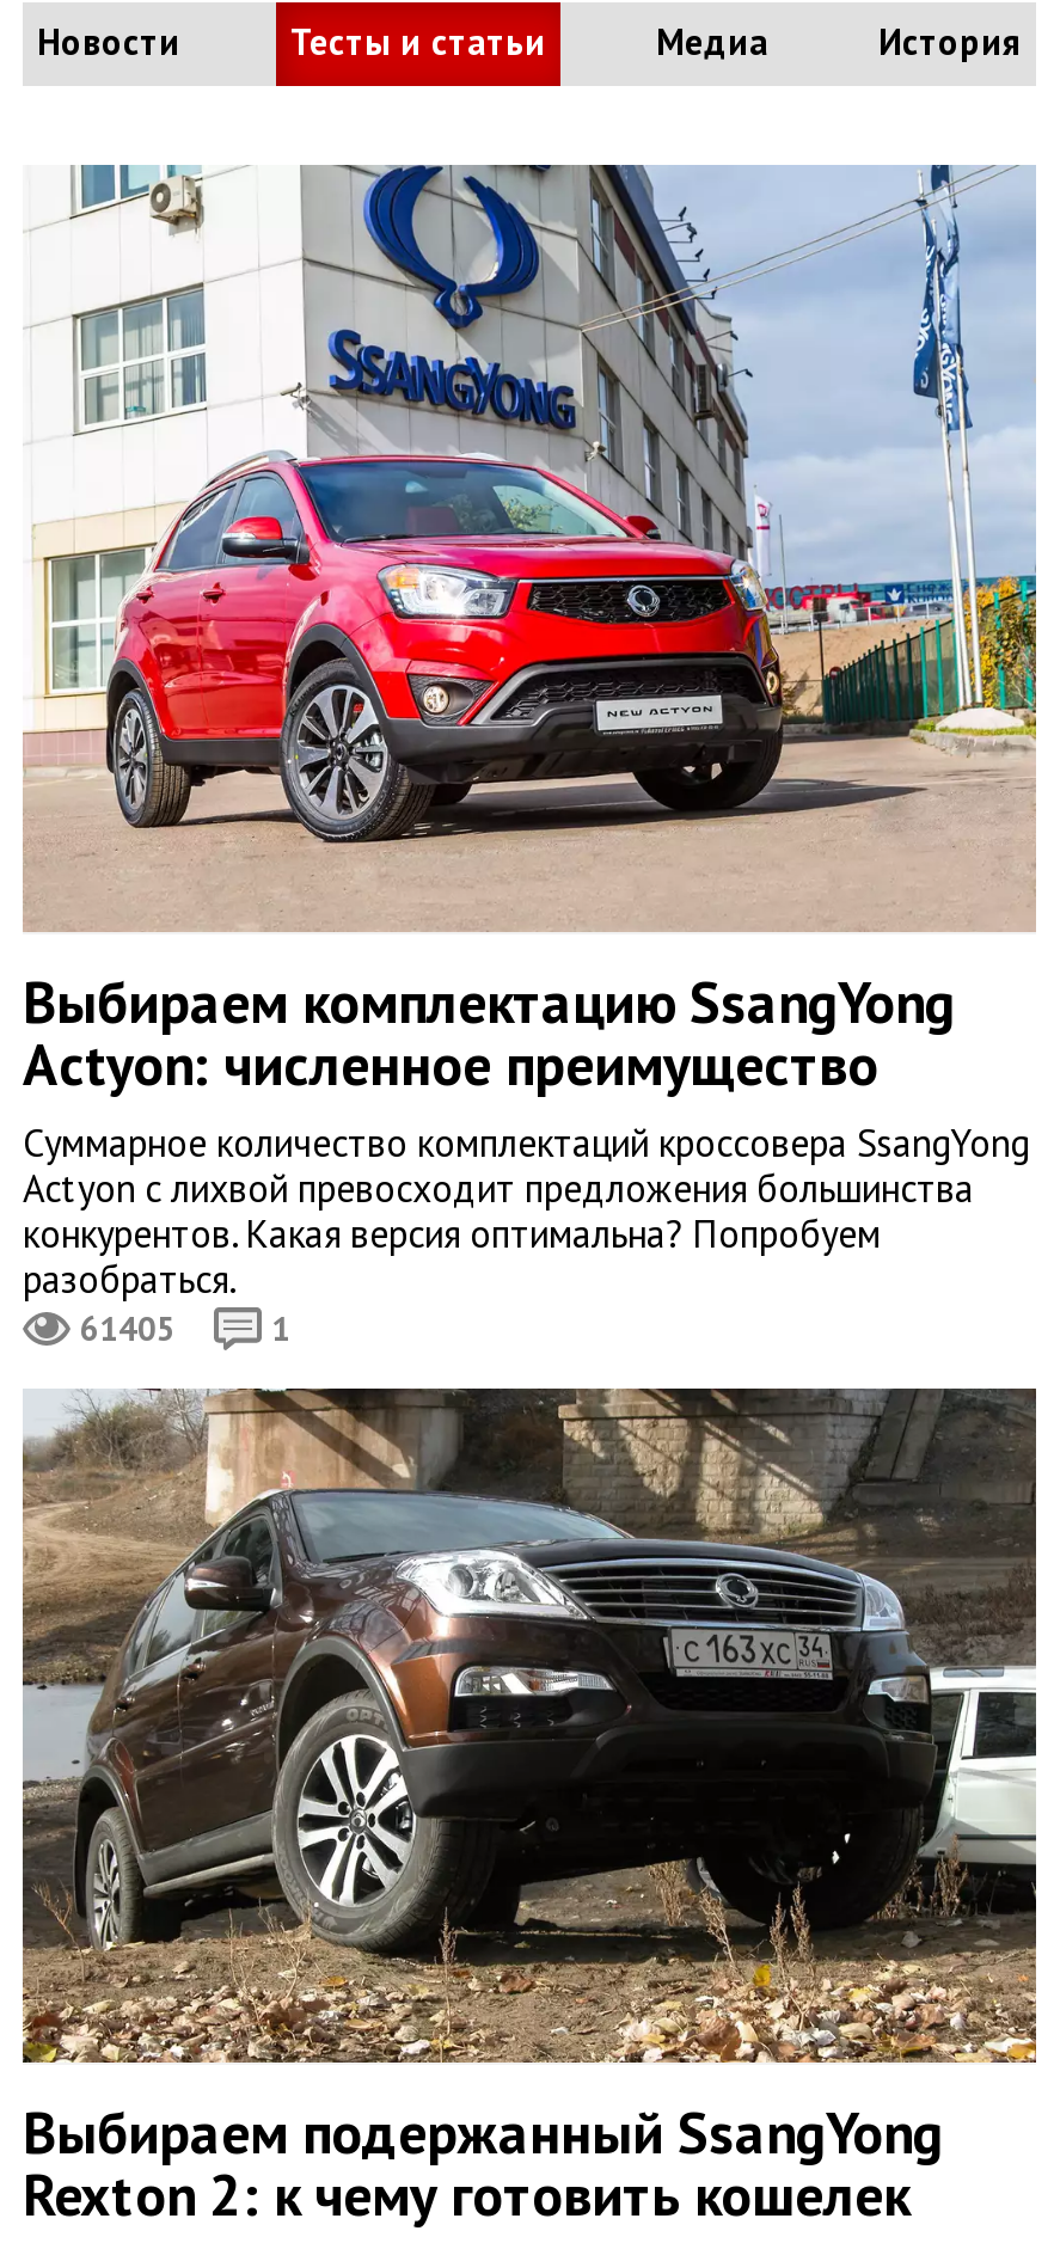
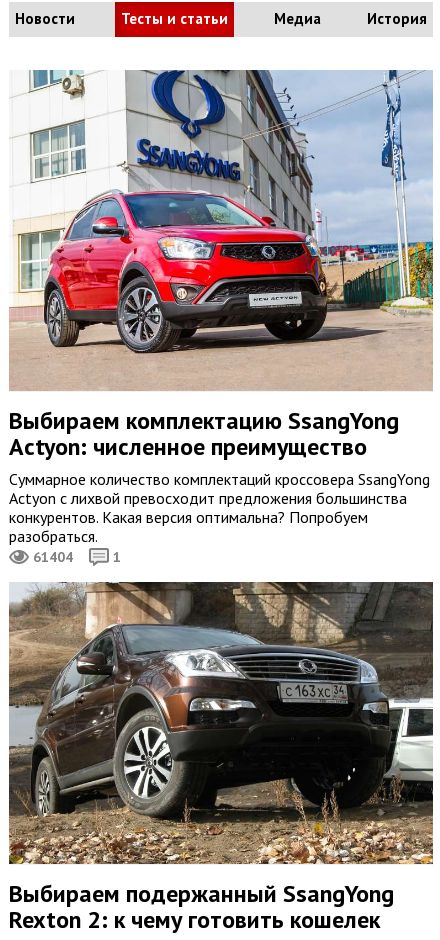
- 61405
+ 61404
